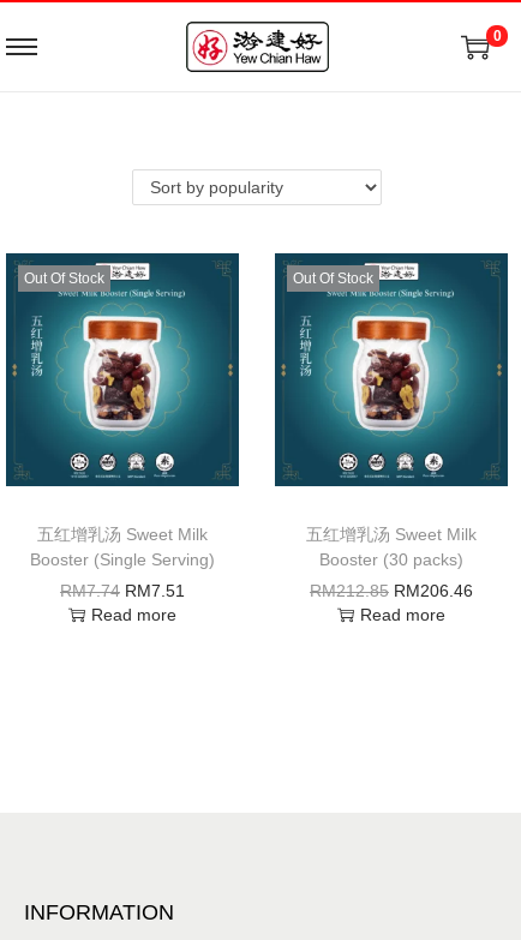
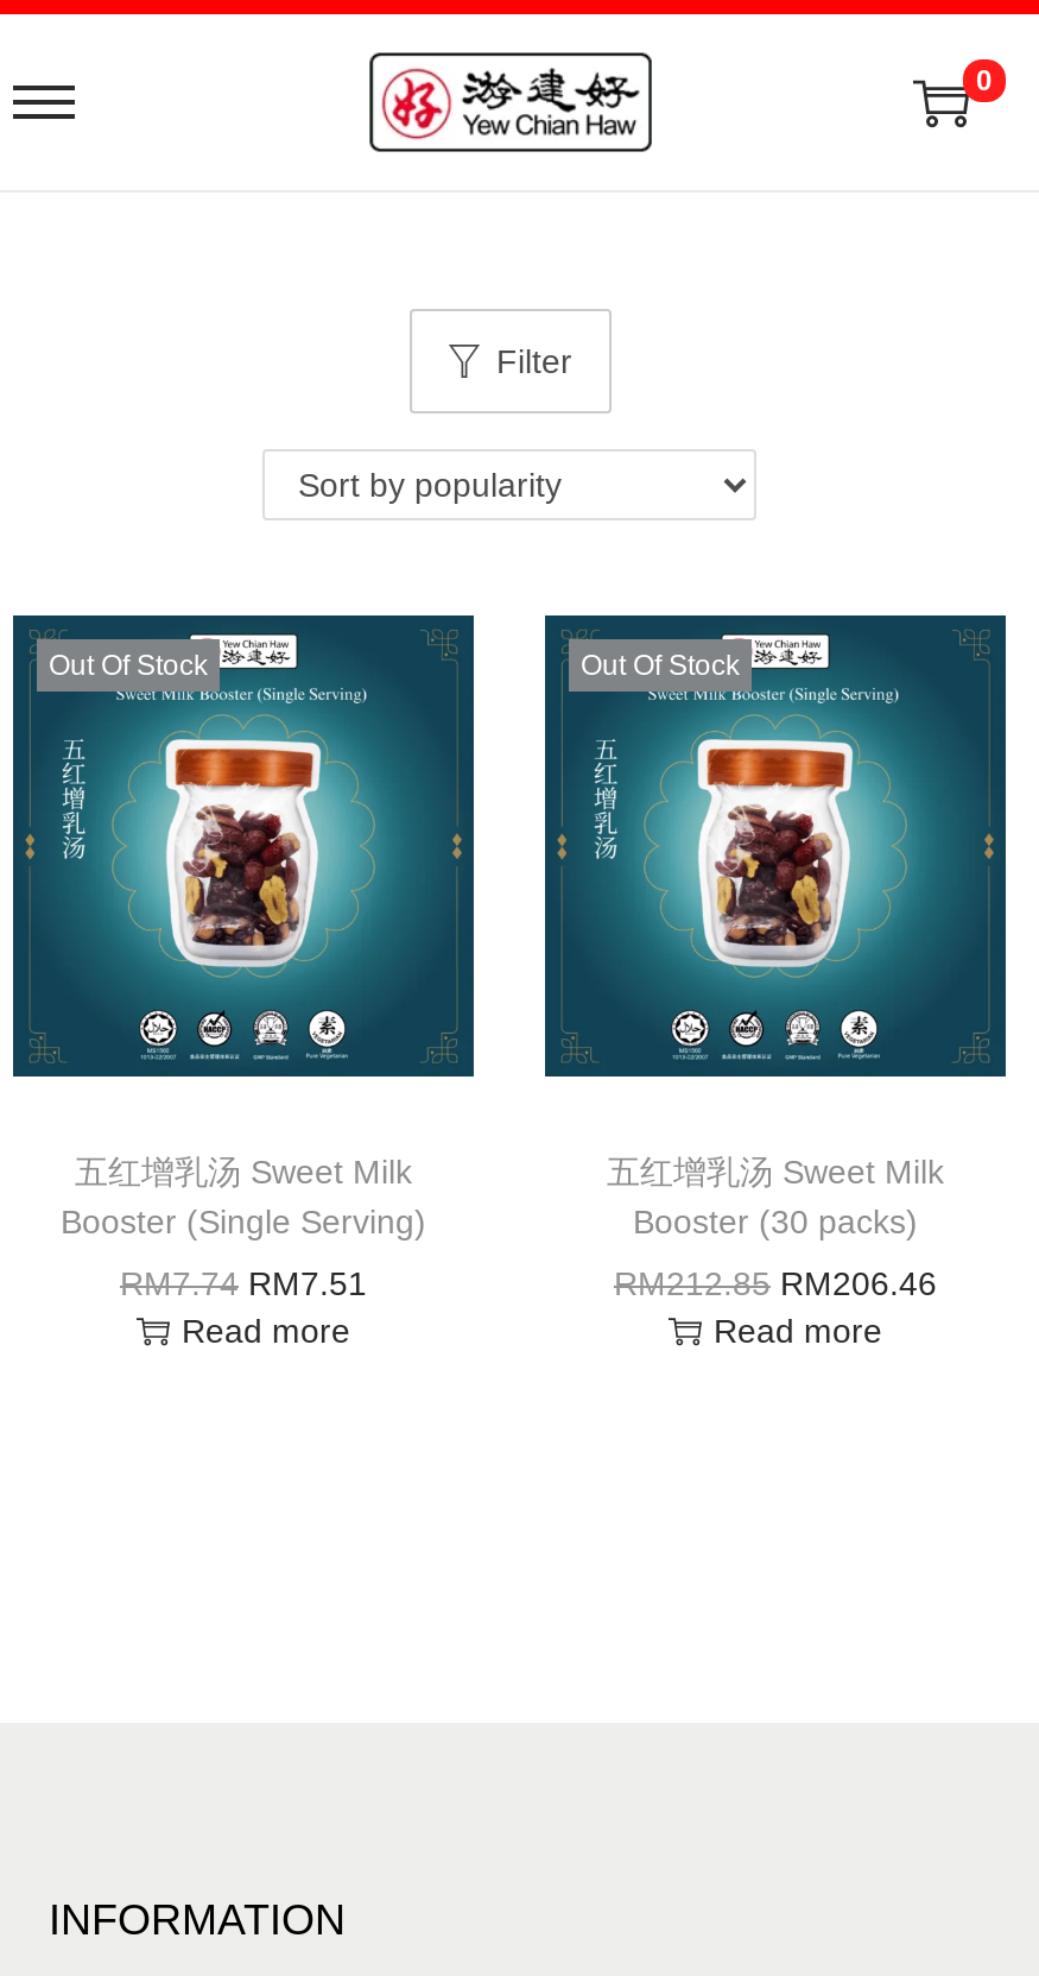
+ Filter
